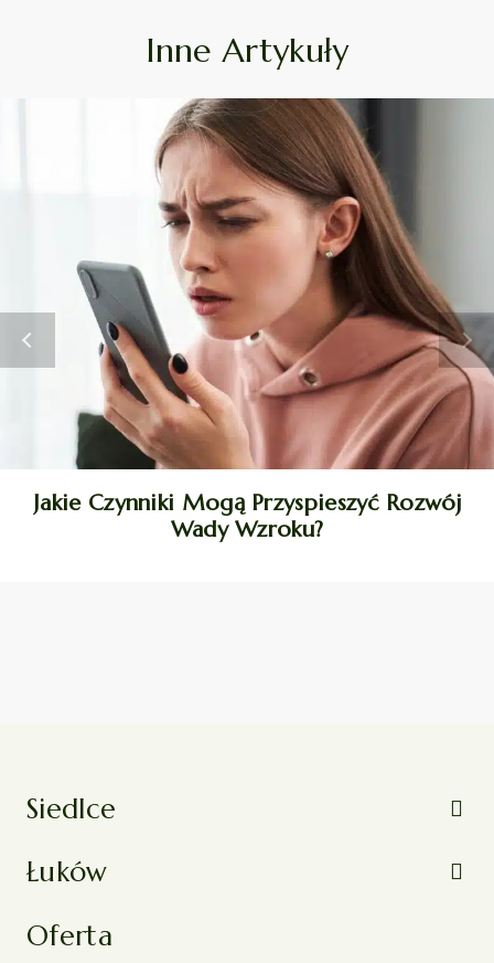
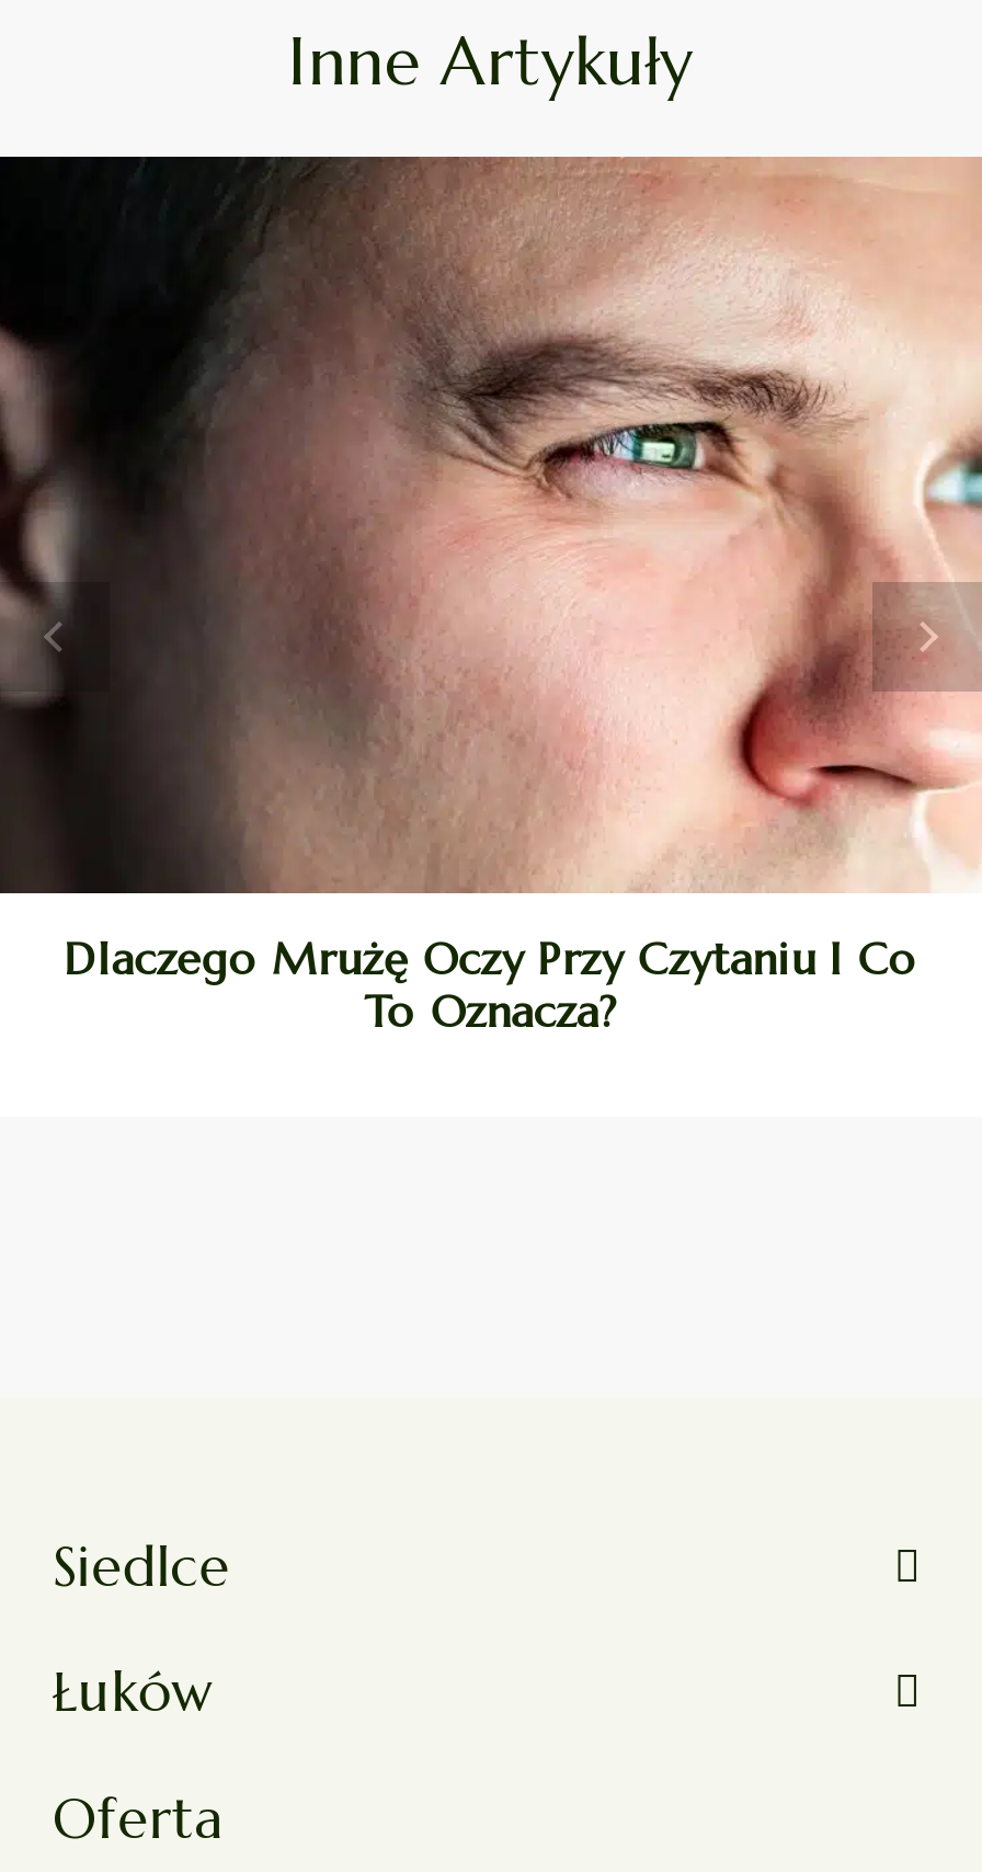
- [image]
- Jakie Czynniki Mogą Przyspieszyć Rozwój
- Wady Wzroku?
+ [image]
+ Dlaczego Mrużę Oczy Przy Czytaniu I Co
+ To Oznacza?
